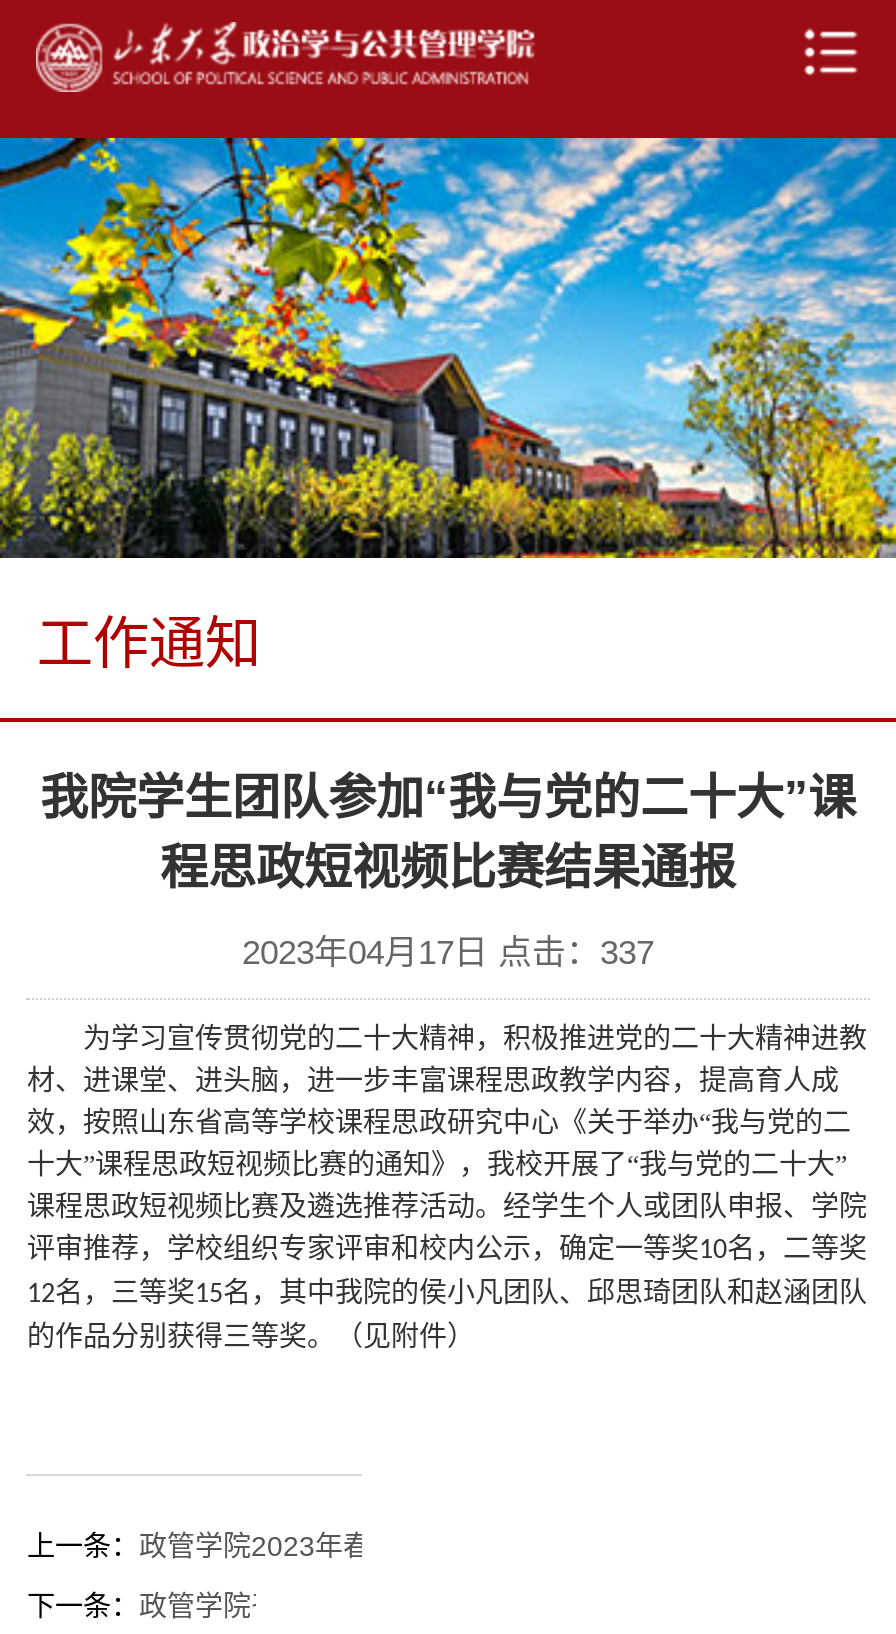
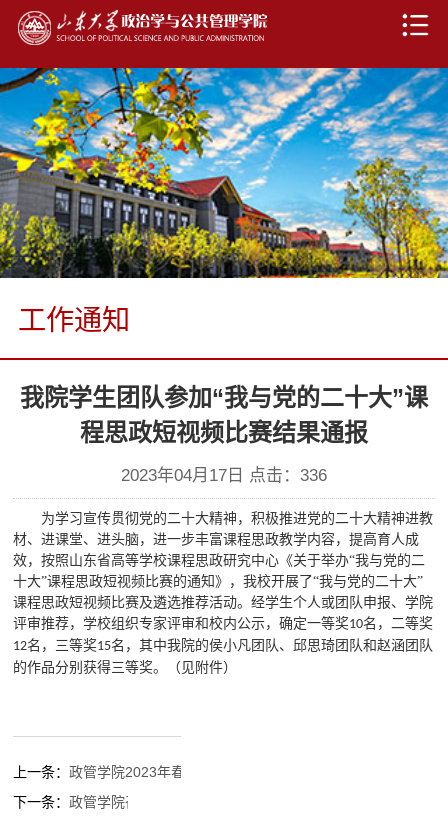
- 2023年04月17日 点击：337
+ 2023年04月17日 点击：336
